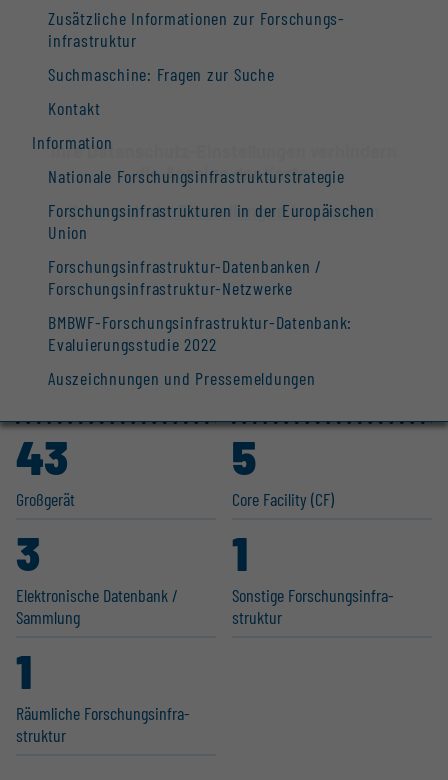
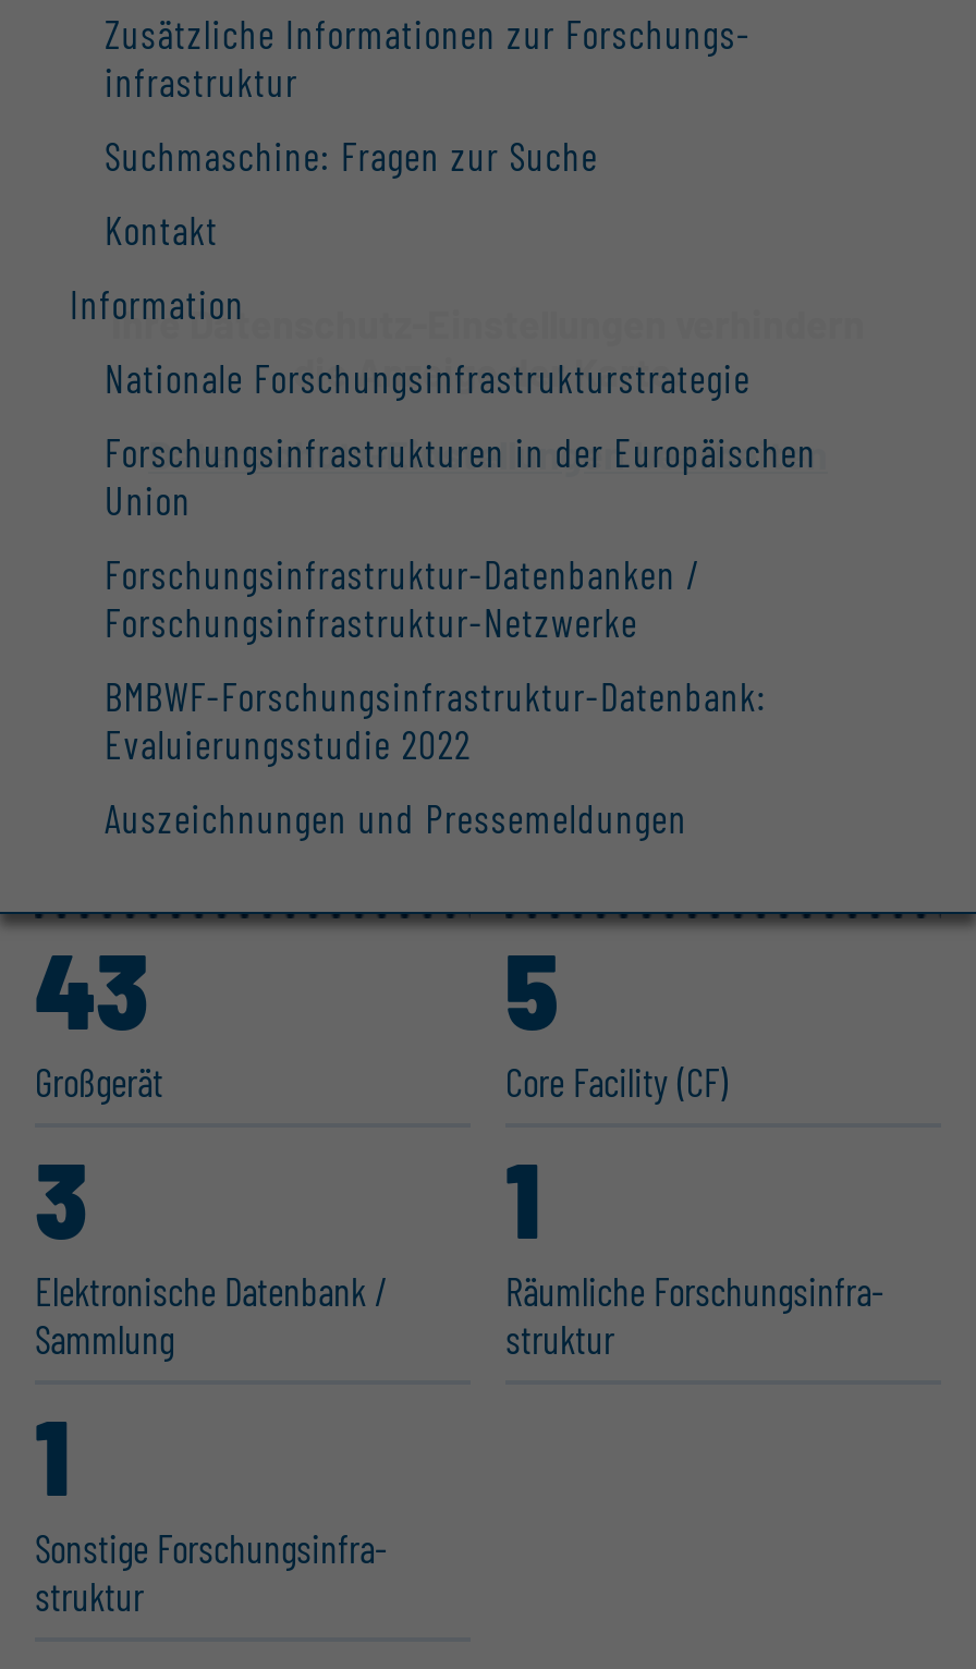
moved down: Sonstige Forschungsinfra

moved up: Räumliche Forschungsinfra
